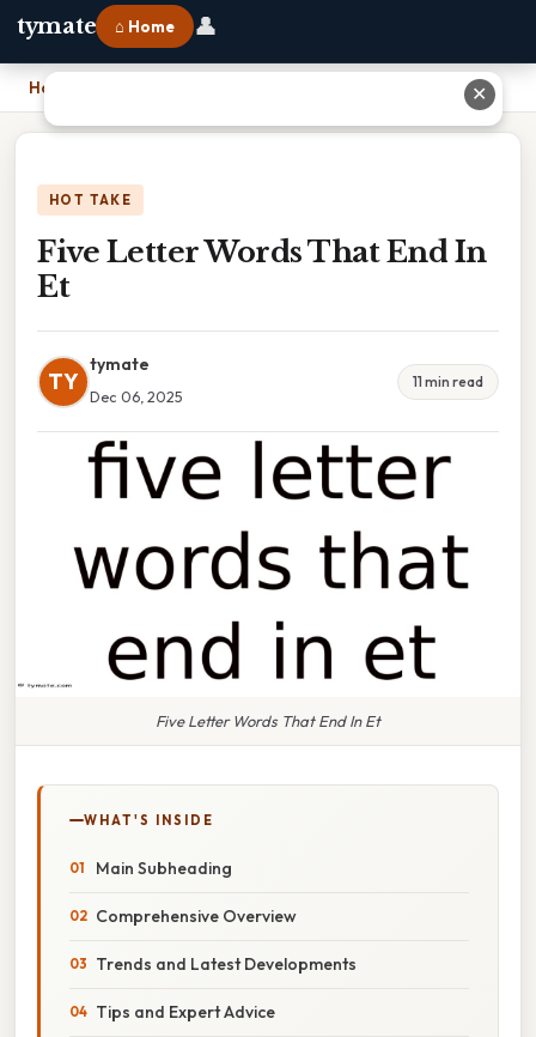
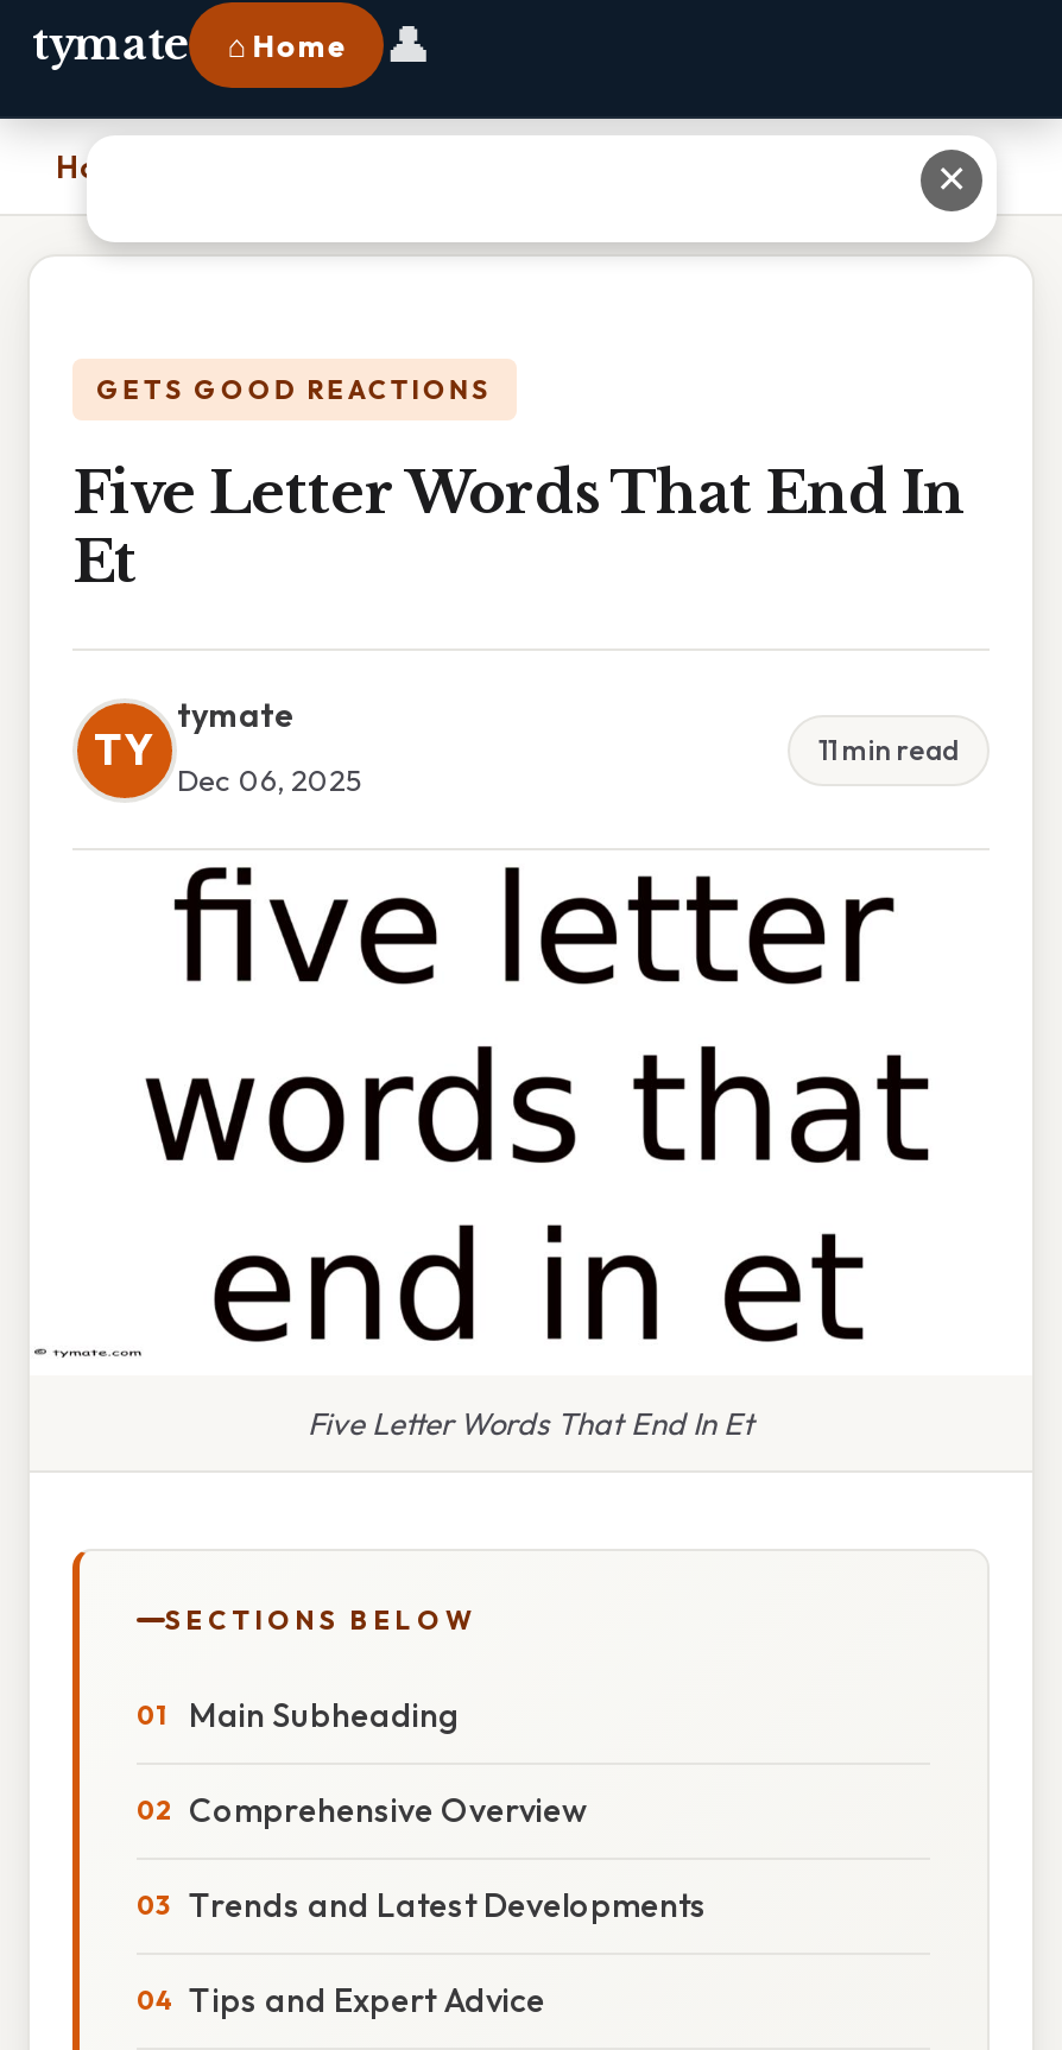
- HOT TAKE
+ GETS GOOD REACTIONS

- WHAT'S INSIDE
+ SECTIONS BELOW
